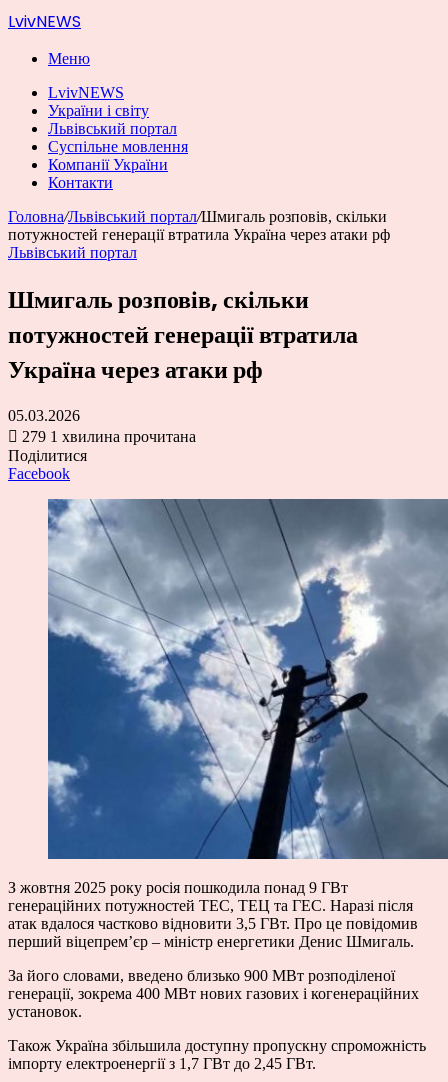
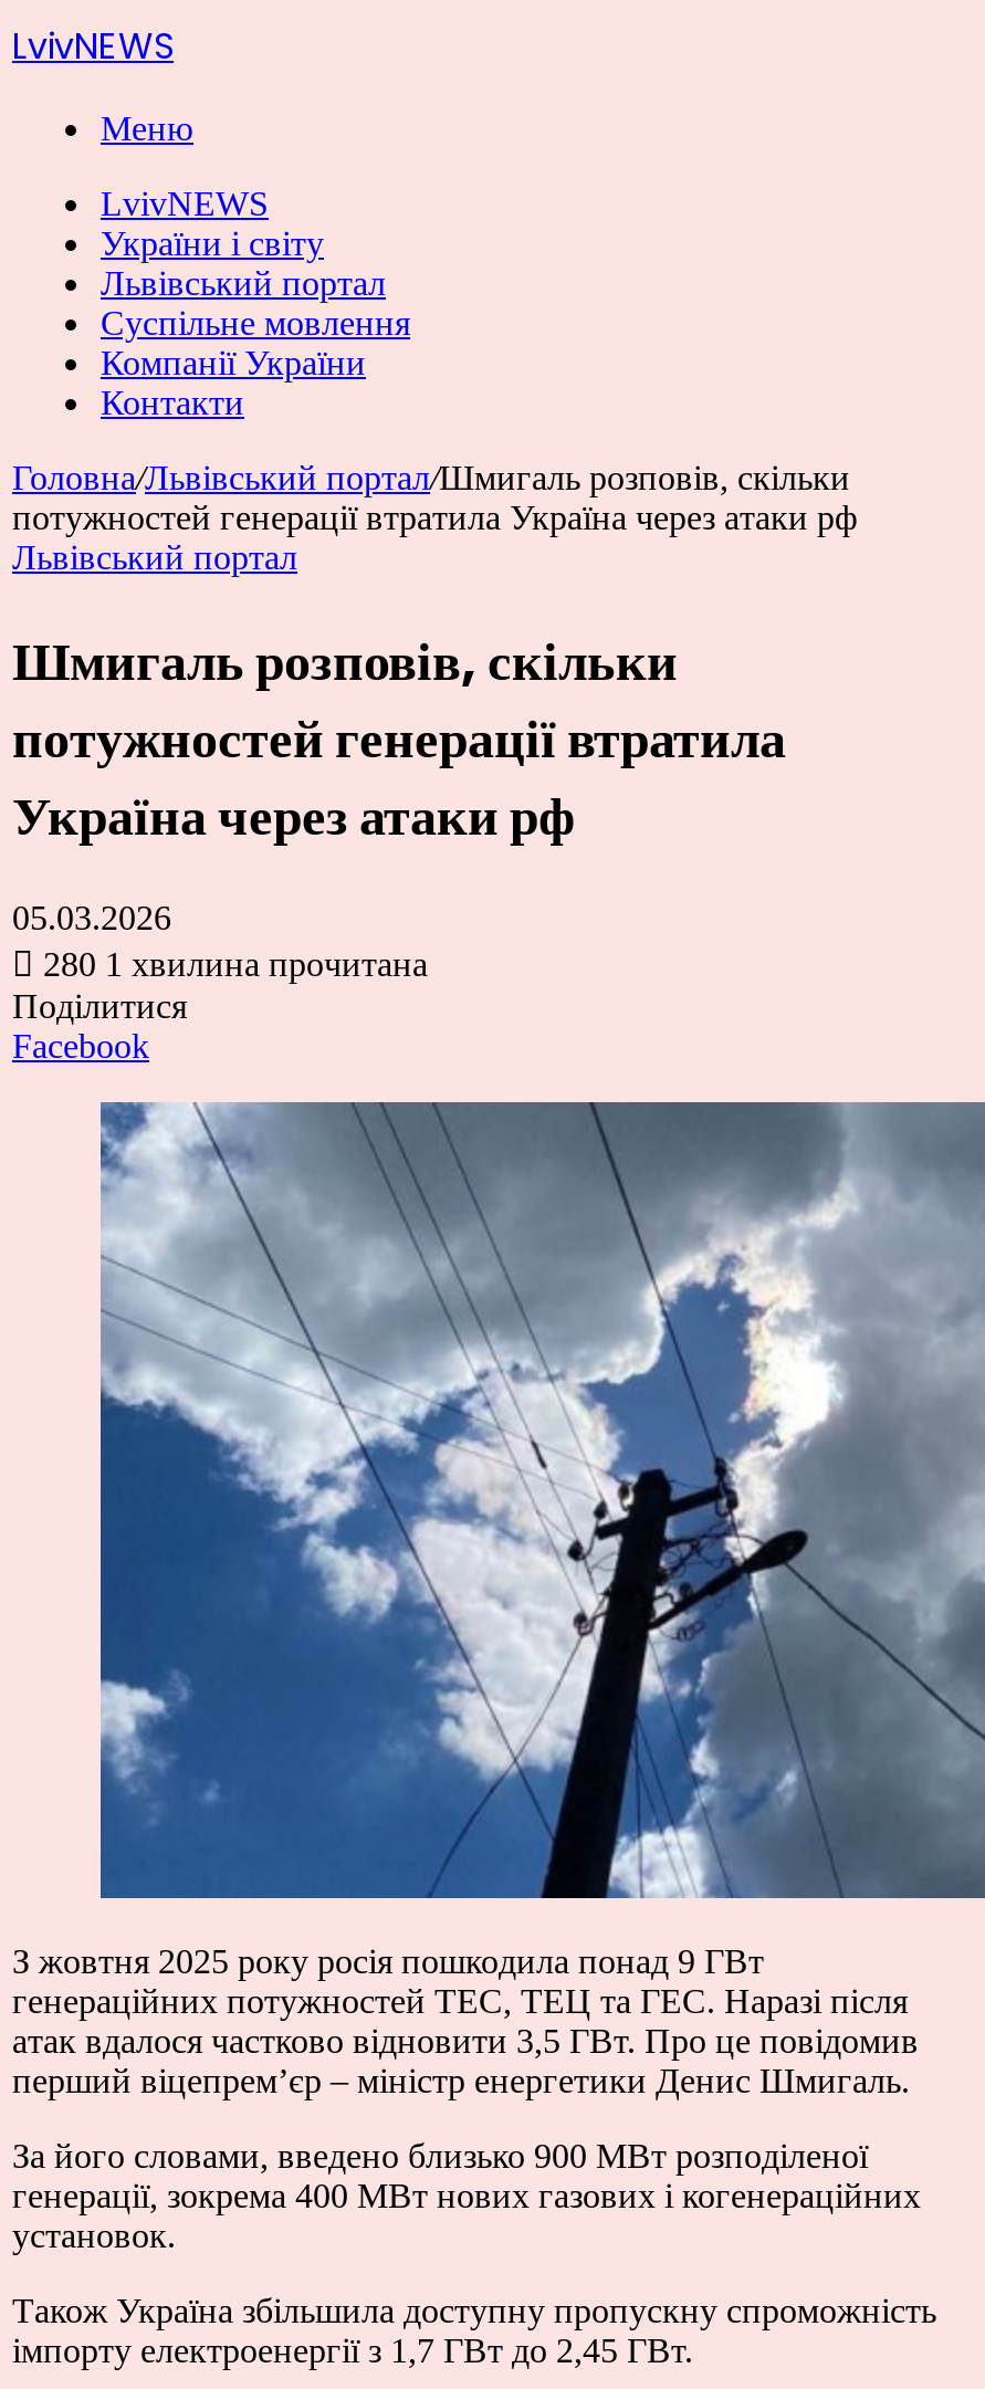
- 279 1 хвилина прочитана
+ 280 1 хвилина прочитана
